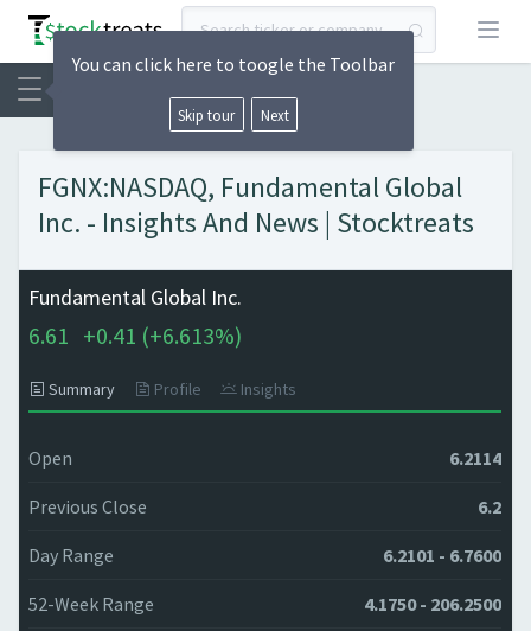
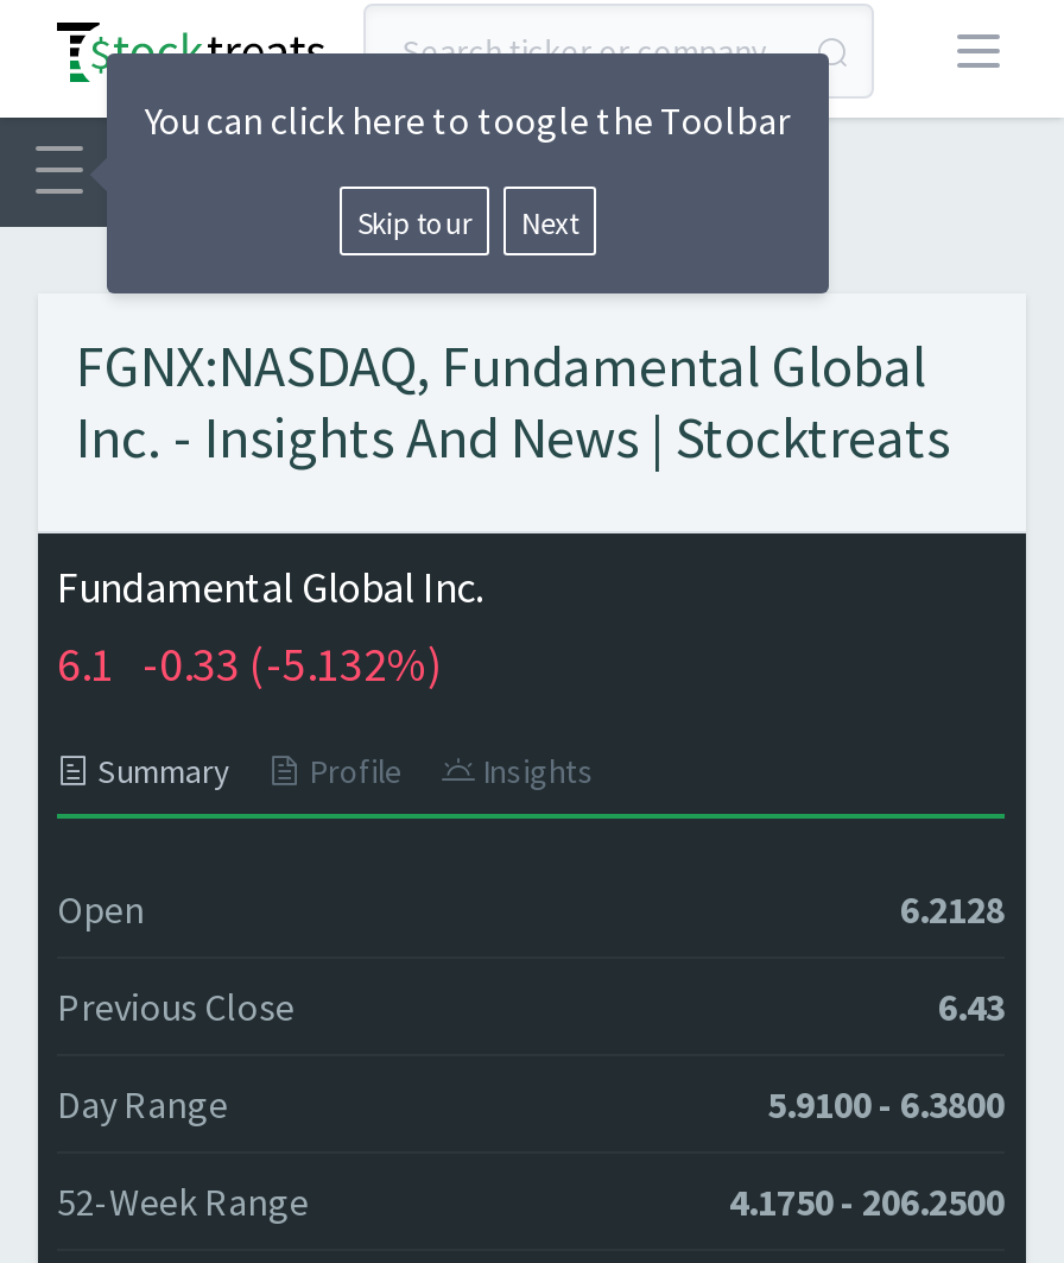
- 6.61 +0.41 (+6.613%)
+ 6.1 -0.33 (-5.132%)

- 6.2114
+ 6.2128

- 6.2
+ 6.43

- 6.2101 - 6.7600
+ 5.9100 - 6.3800
